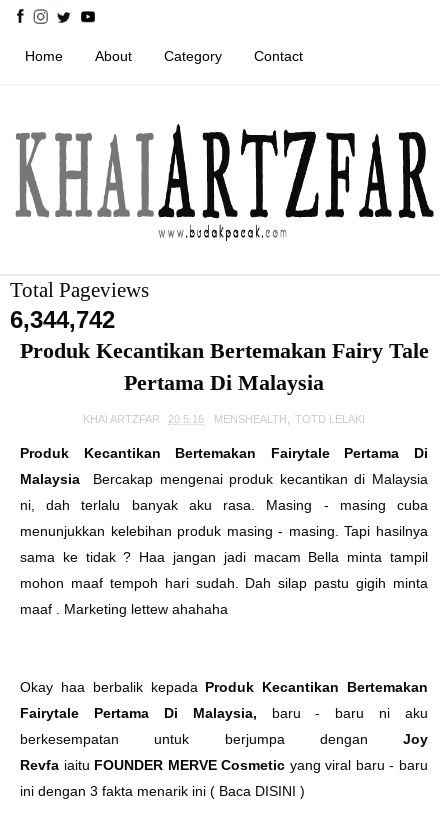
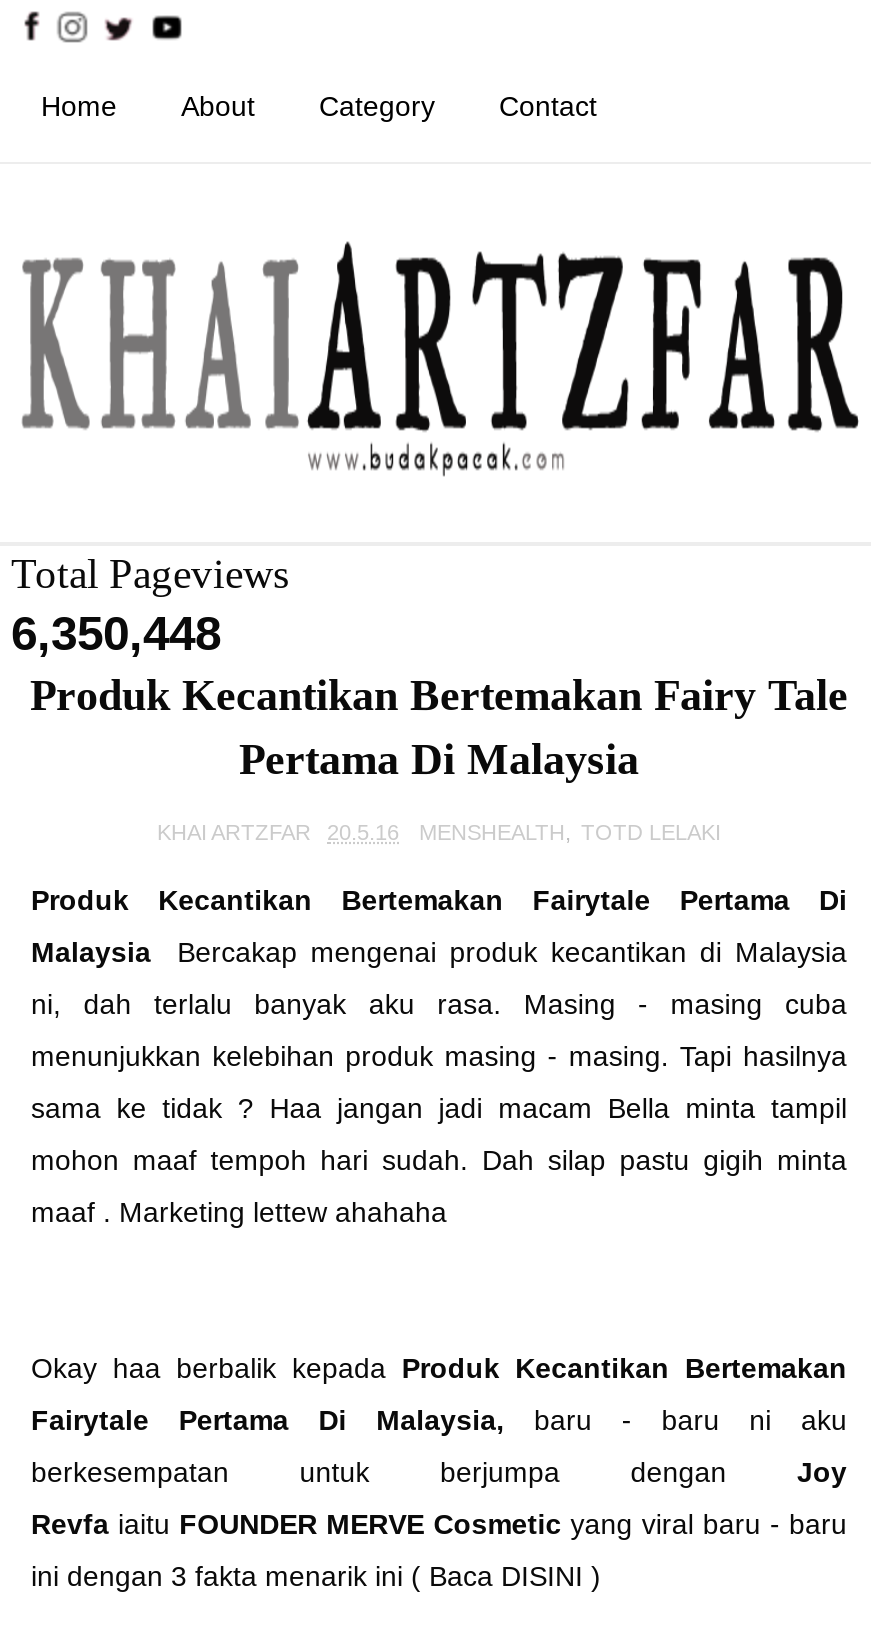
- 6,344,742
+ 6,350,448
